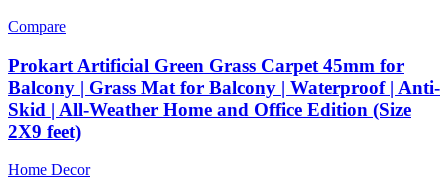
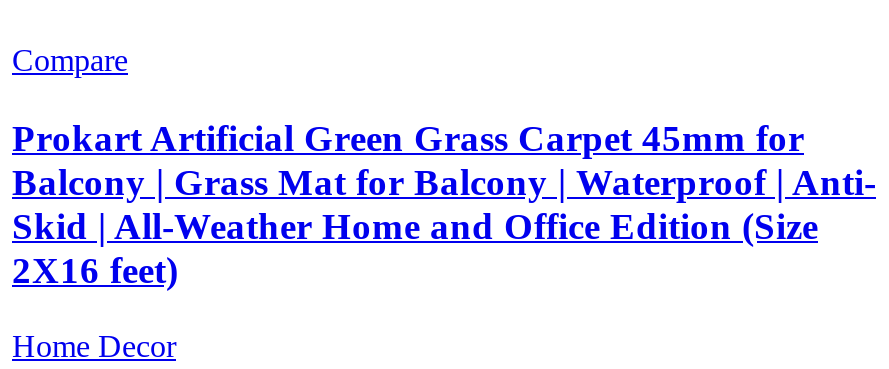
- 2X9 feet)
+ 2X16 feet)
